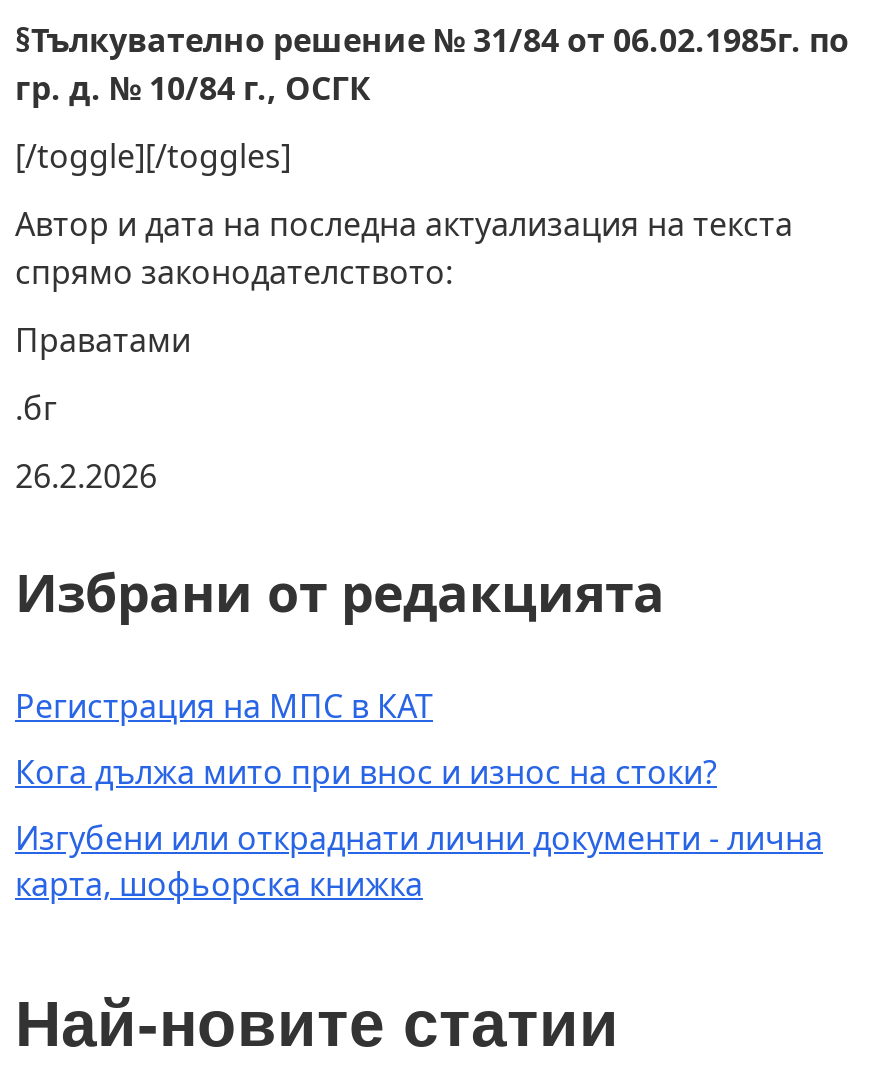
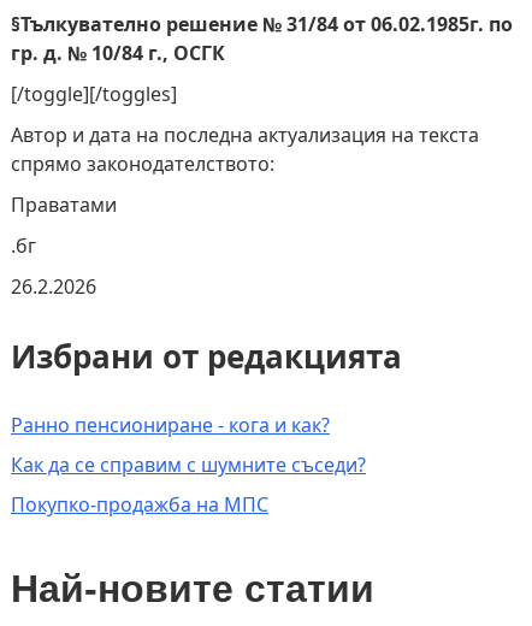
- Регистрация на МПС в КАТ
+ Ранно пенсиониране - кога и как?

- Кога дължа мито при внос и износ на стоки?
+ Как да се справим с шумните съседи?

- Изгубени или откраднати лични документи - лична
- карта, шофьорска книжка
+ Покупко-продажба на МПС
